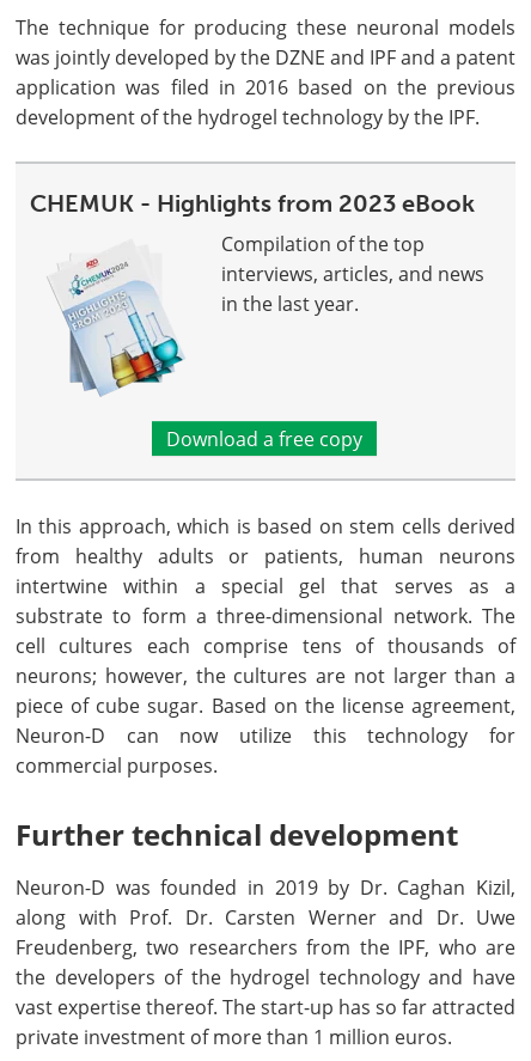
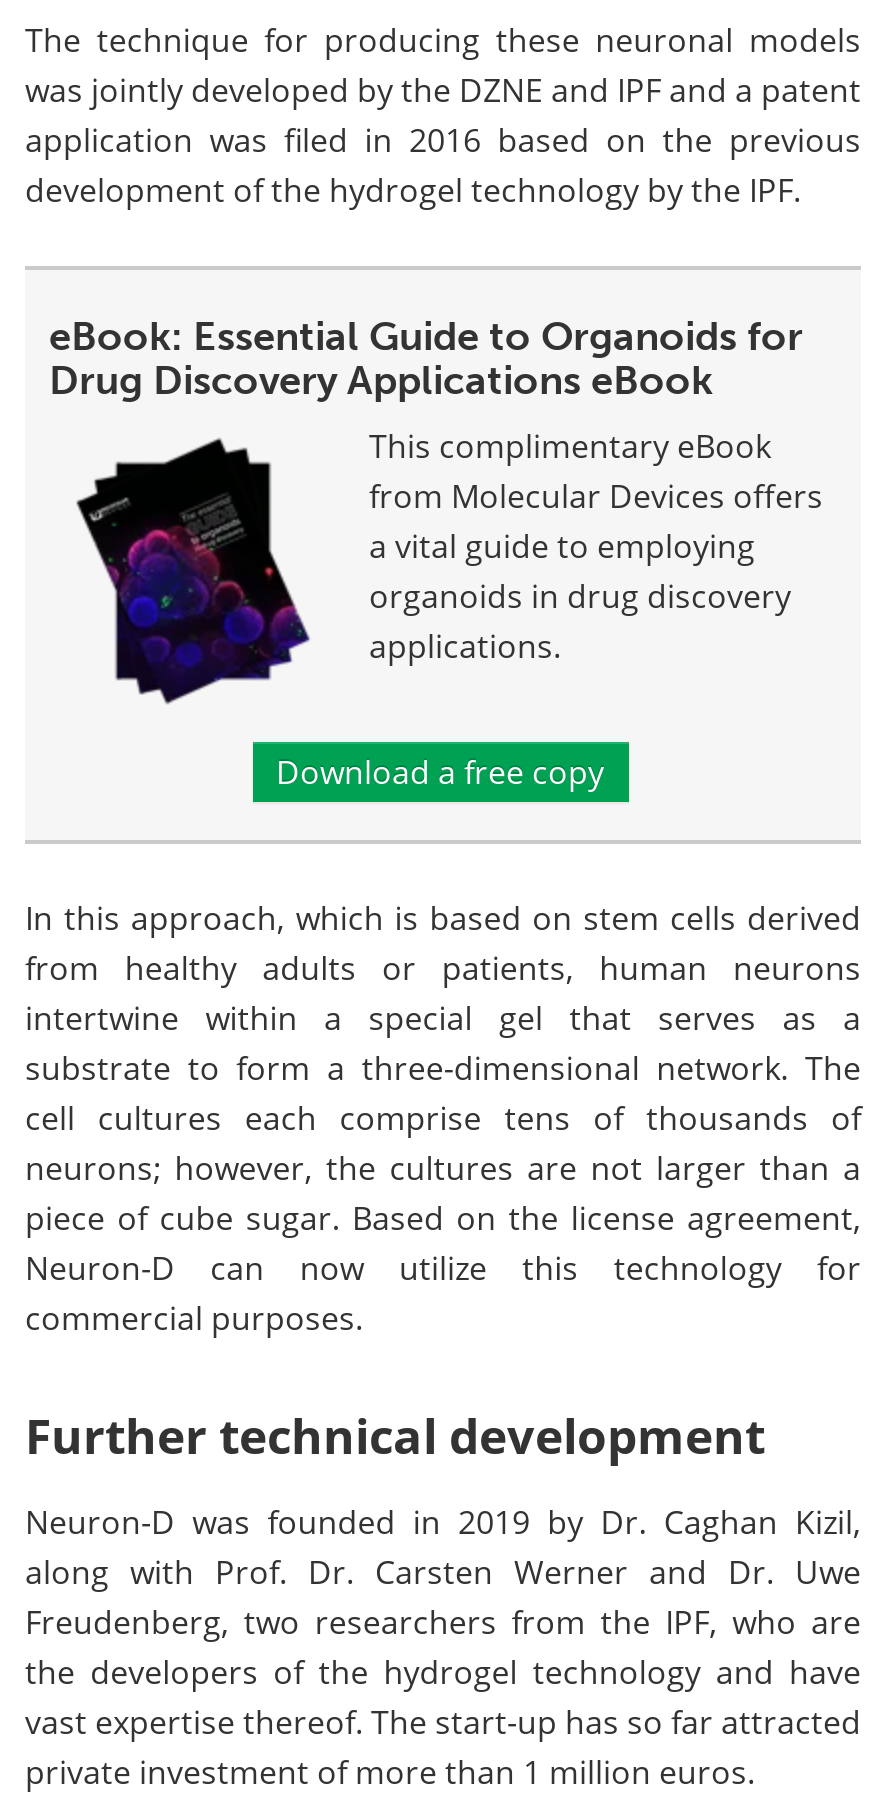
- [image]
- CHEMUK - Highlights from 2023 eBook
- Compilation of the top
- interviews, articles, and news
- in the last year.
+ [image]
+ eBook: Essential Guide to Organoids for
+ Drug Discovery Applications eBook
+ This complimentary eBook
+ from Molecular Devices offers
+ a vital guide to employing
+ organoids in drug discovery
+ applications.
